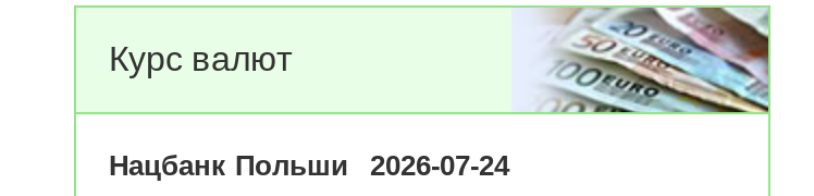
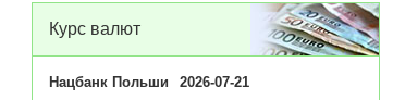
- Нацбанк Польши 2026-07-24
+ Нацбанк Польши 2026-07-21
